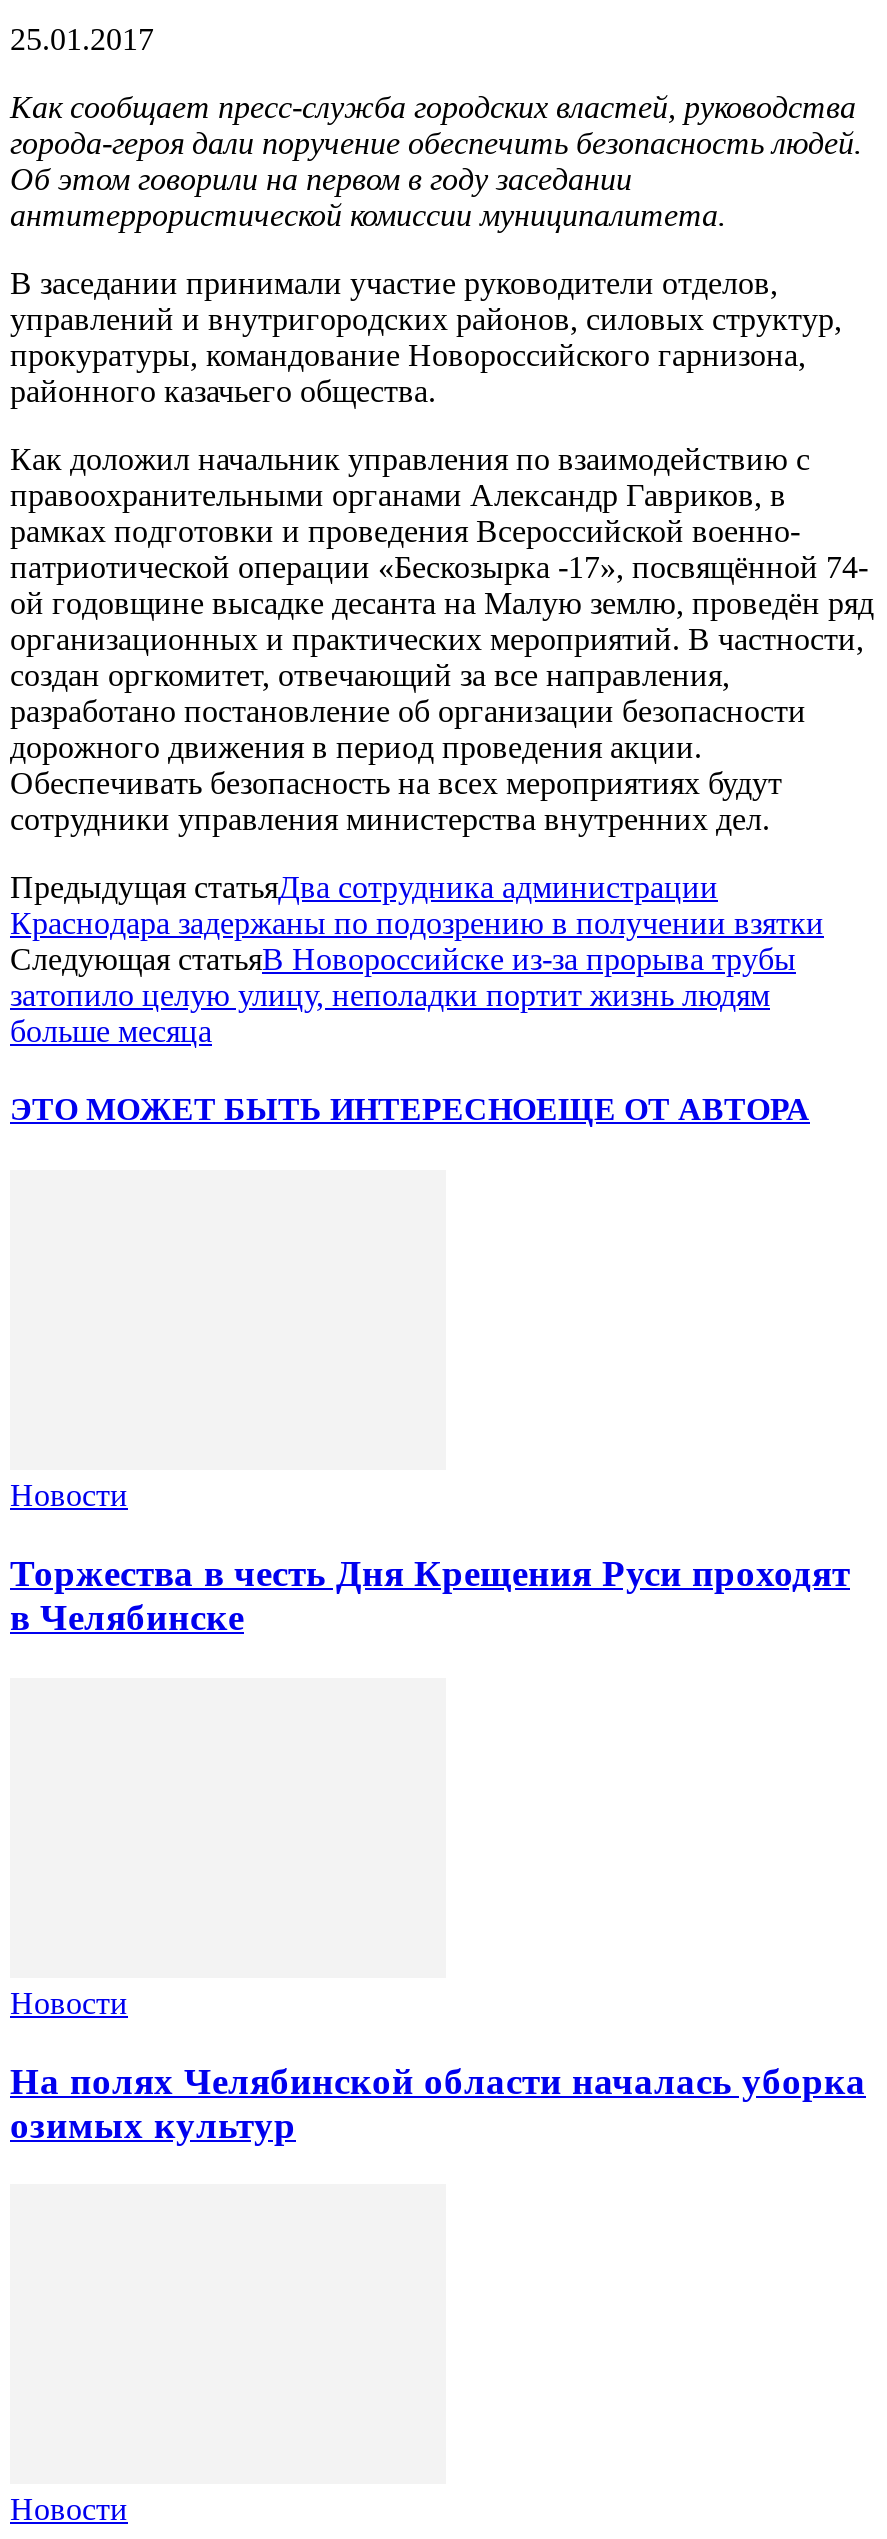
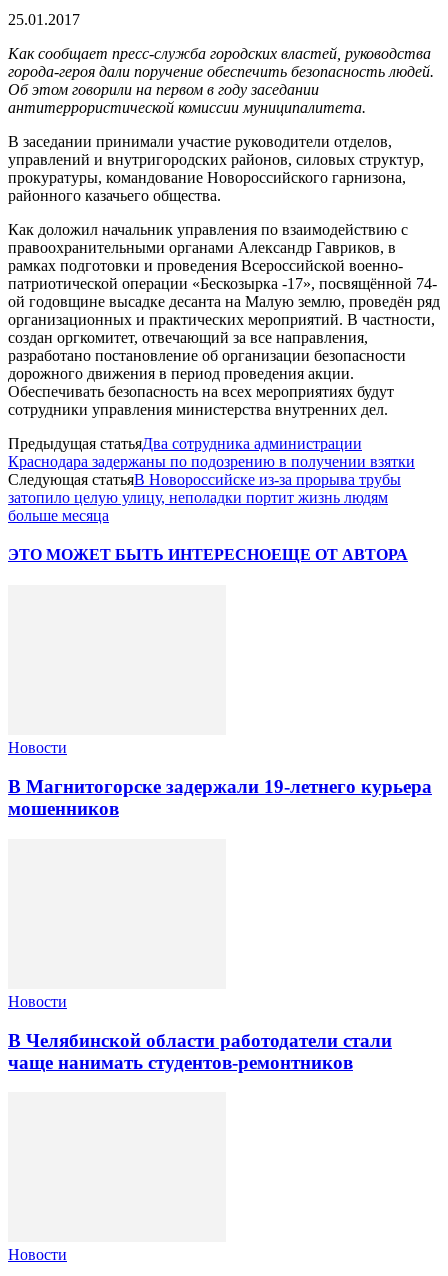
- Торжества в честь Дня Крещения Руси проходят
- в Челябинске
+ В Магнитогорске задержали 19-летнего курьера
+ мошенников

- На полях Челябинской области началась уборка
- озимых культур
+ В Челябинской области работодатели стали
+ чаще нанимать студентов-ремонтников
